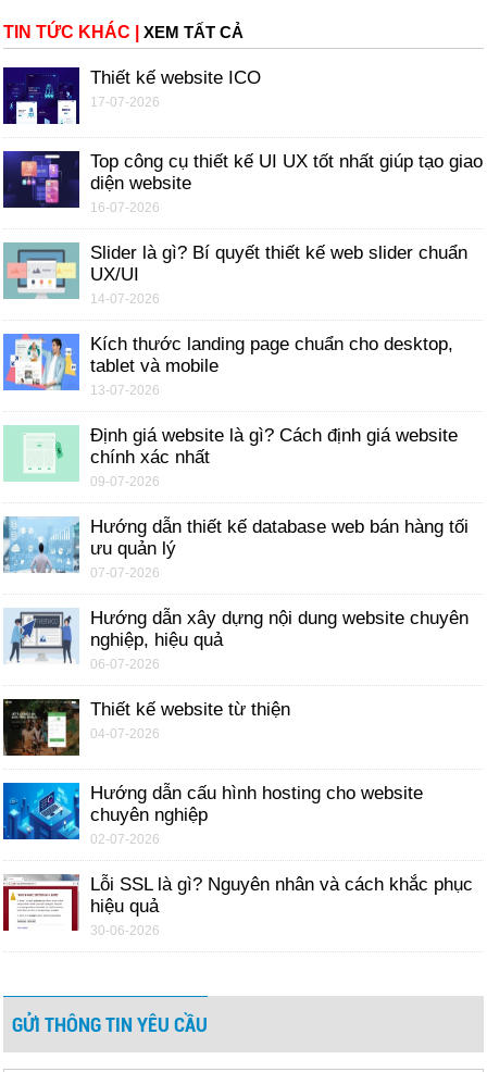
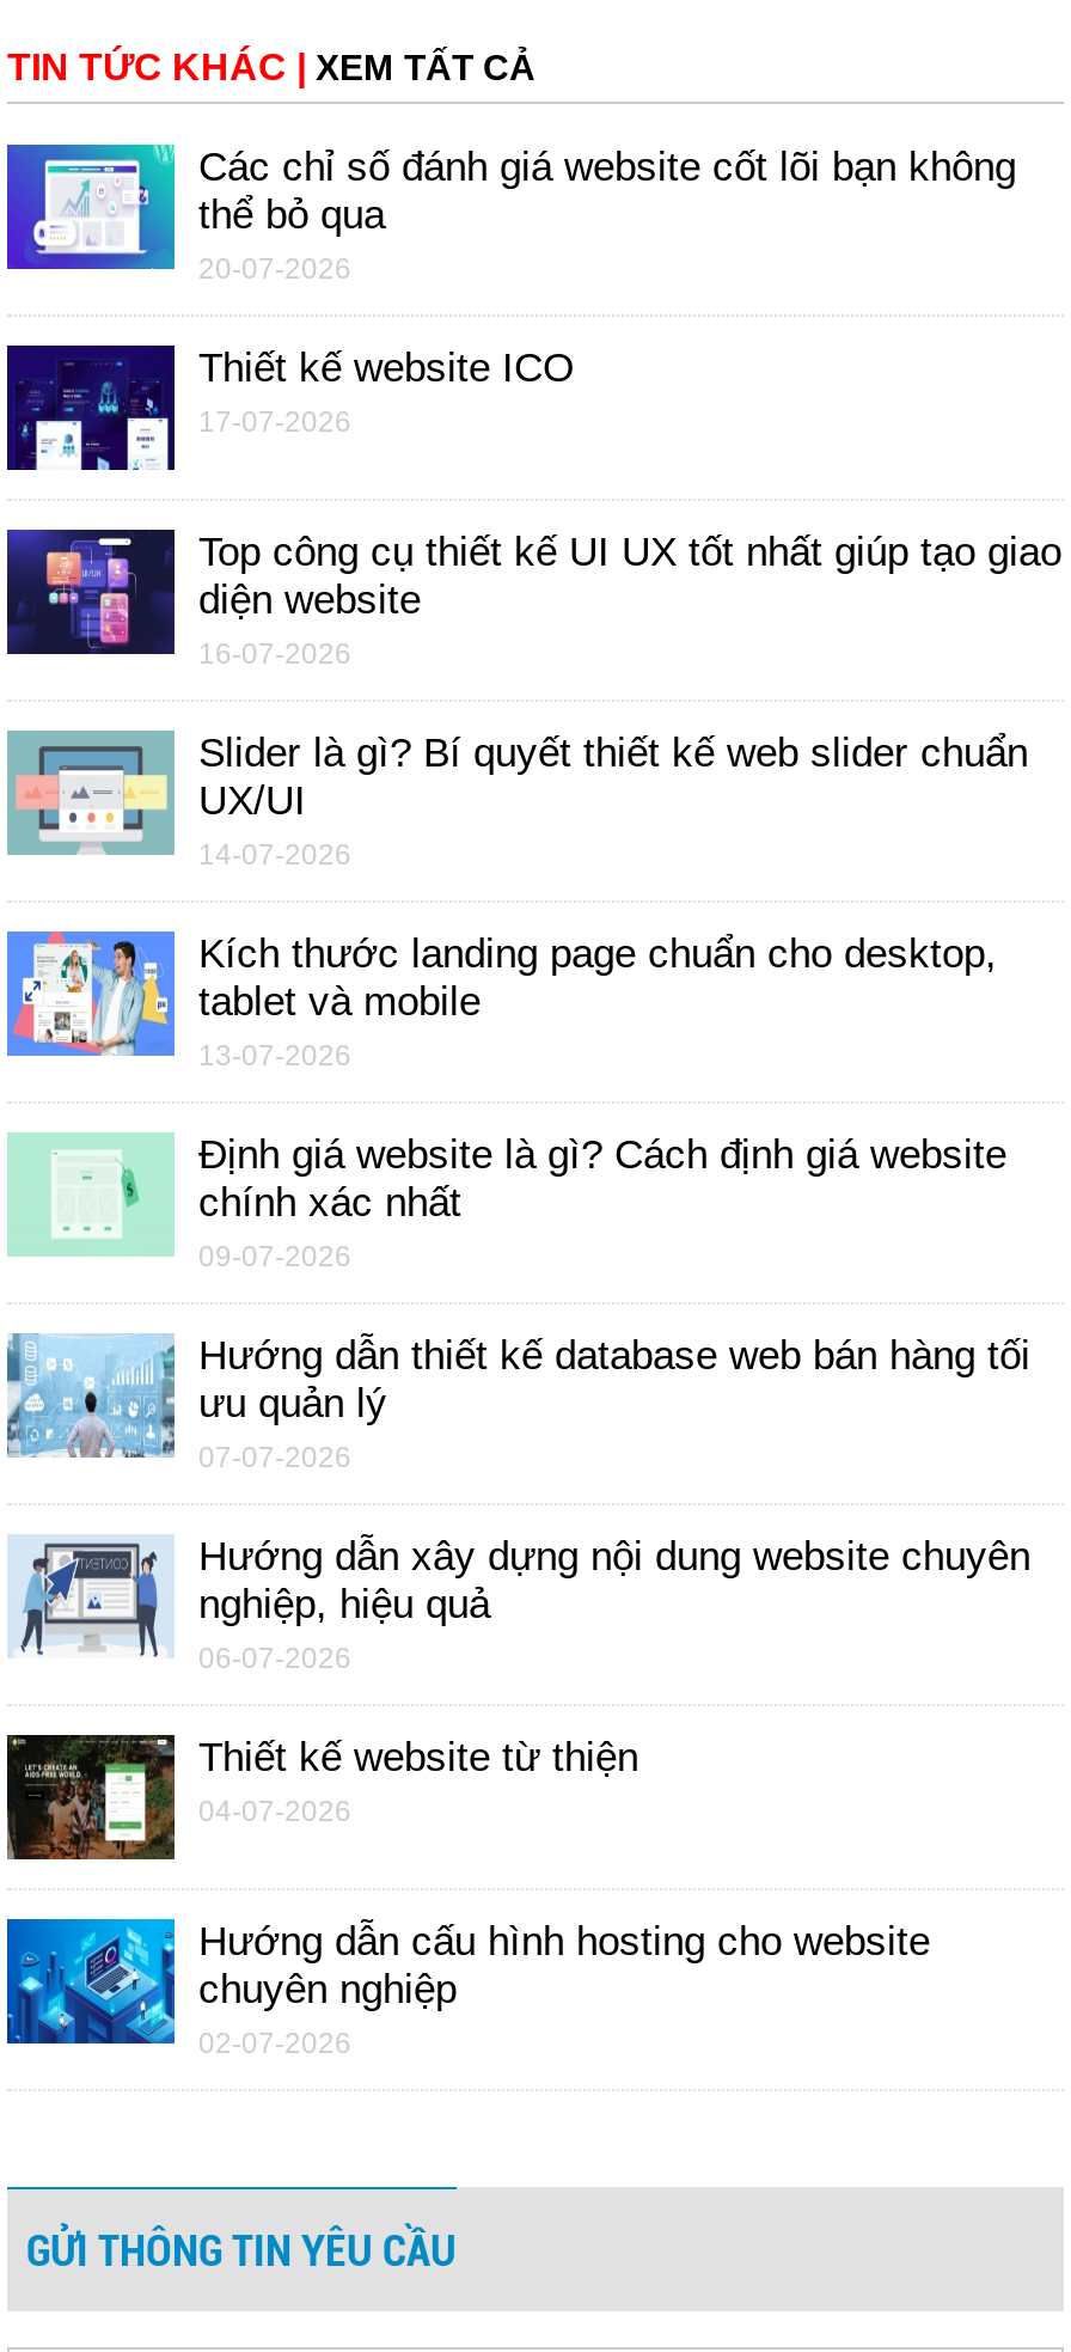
+ [image]
+ Các chỉ số đánh giá website cốt lõi bạn không
+ thể bỏ qua
+ 20-07-2026

moved down: [image] | Thiết kế website ICO | 17-07-2026 | ... | chuyên nghiệp | 02-07-2026

- [image]
- Lỗi SSL là gì? Nguyên nhân và cách khắc phục
- hiệu quả
- 30-06-2026
